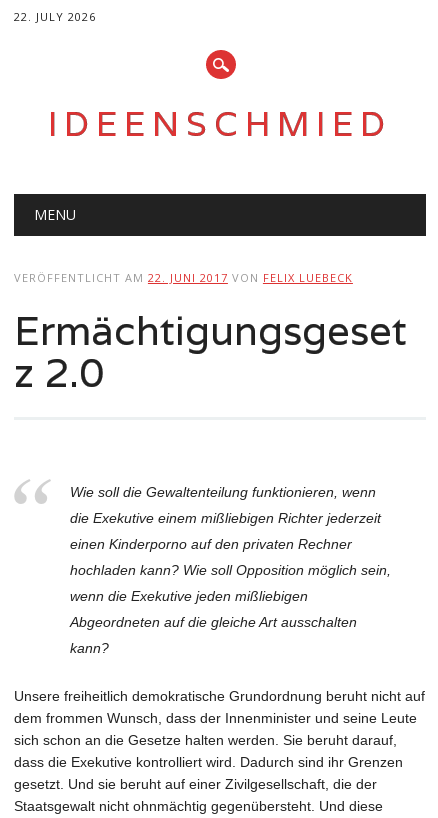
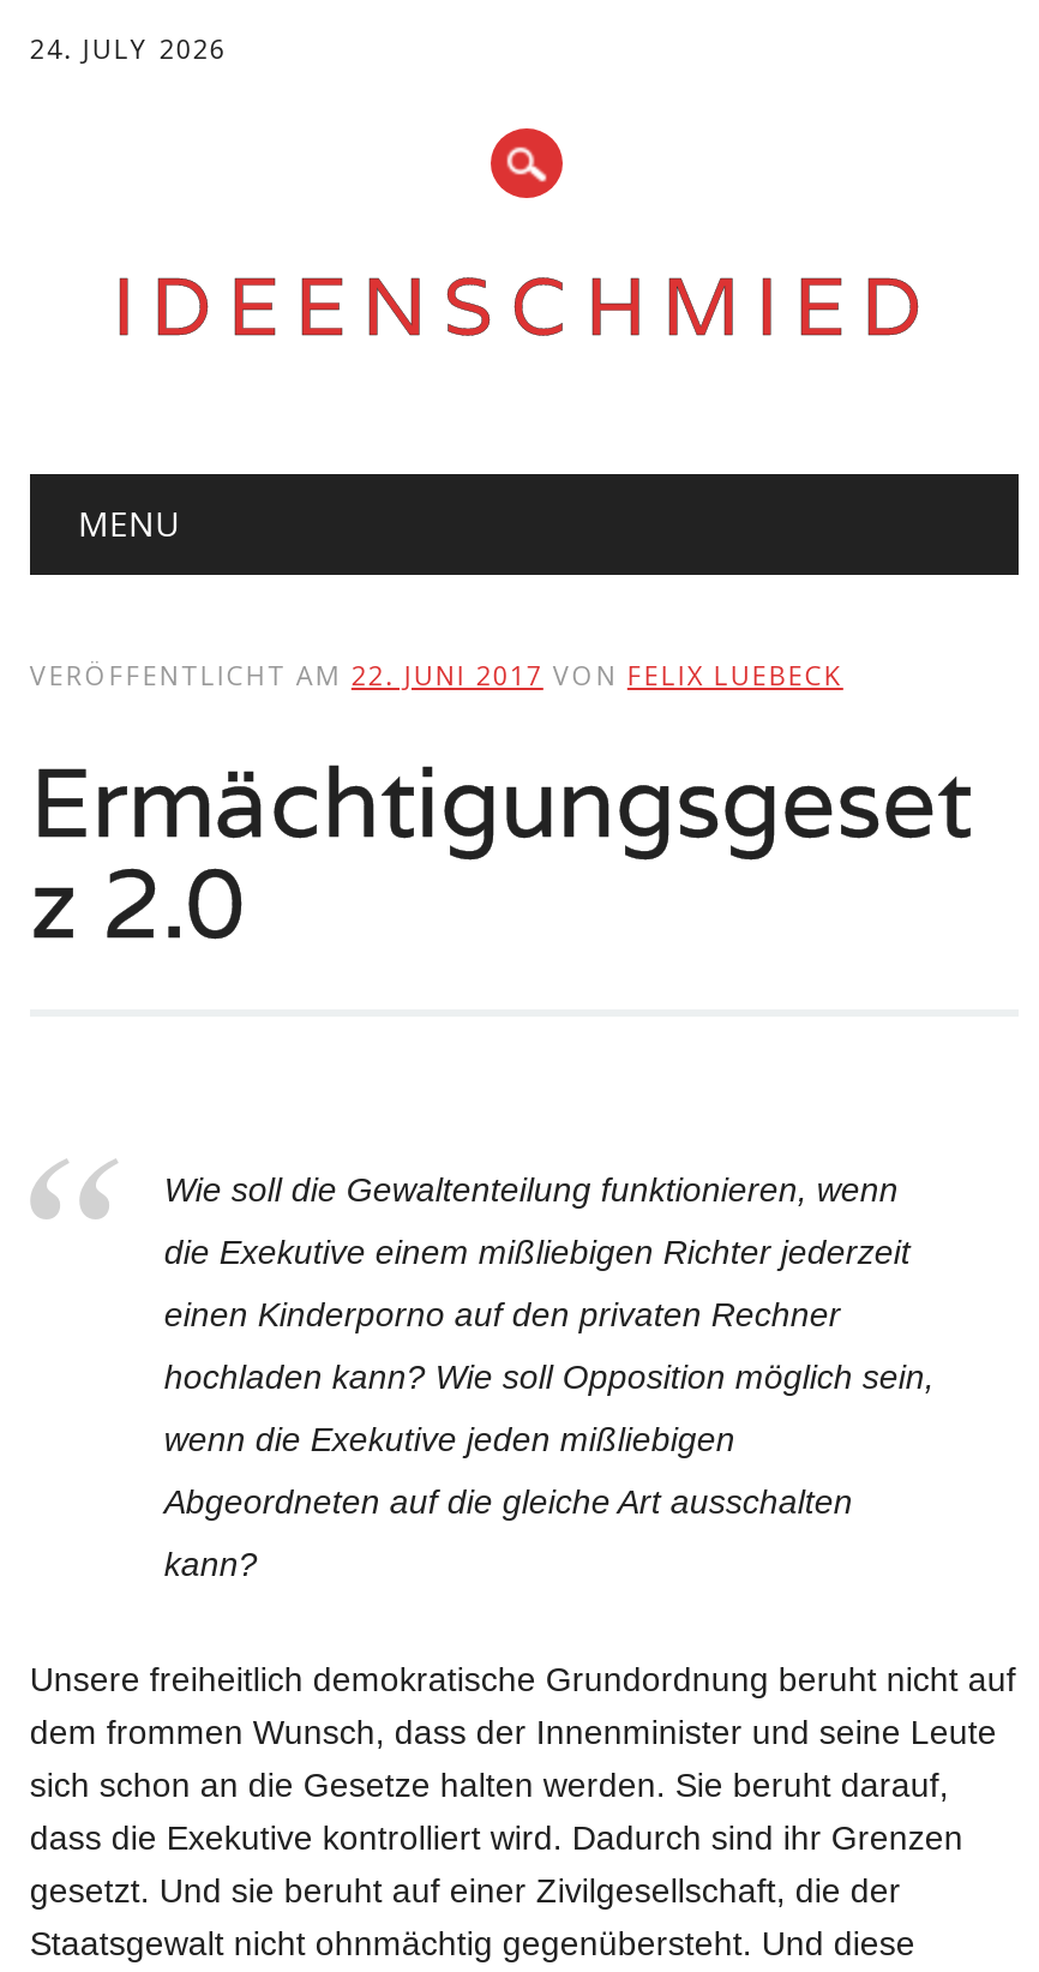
- 22. JULY 2026
+ 24. JULY 2026
